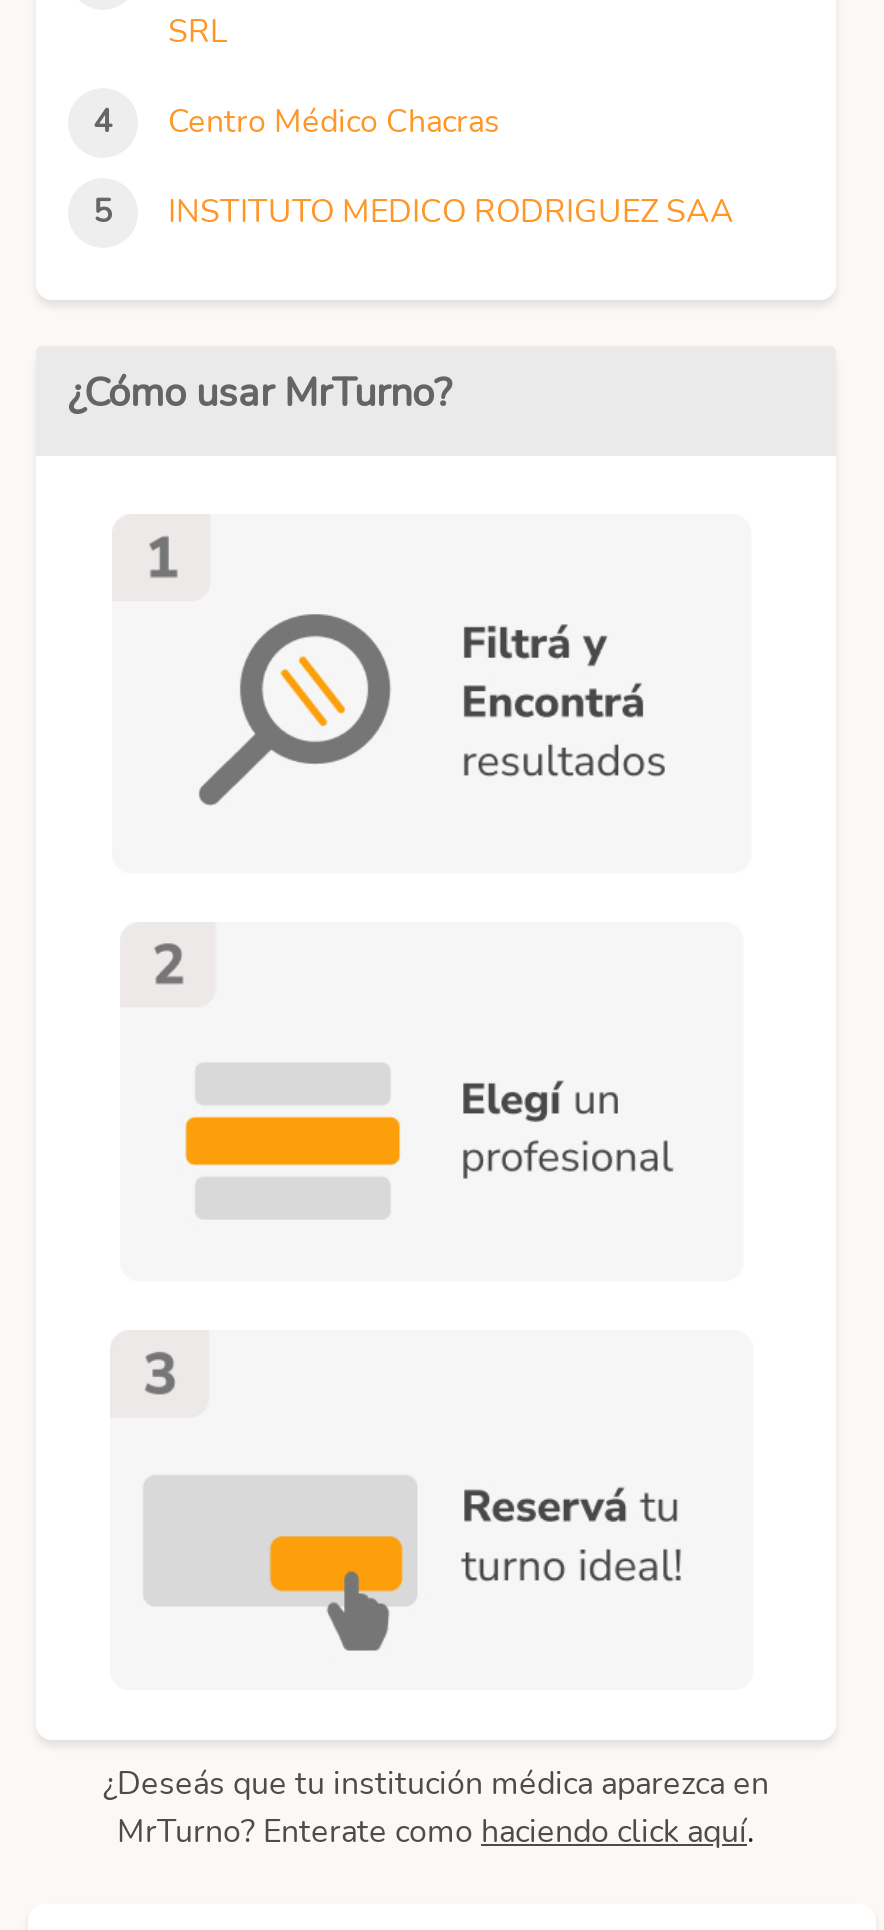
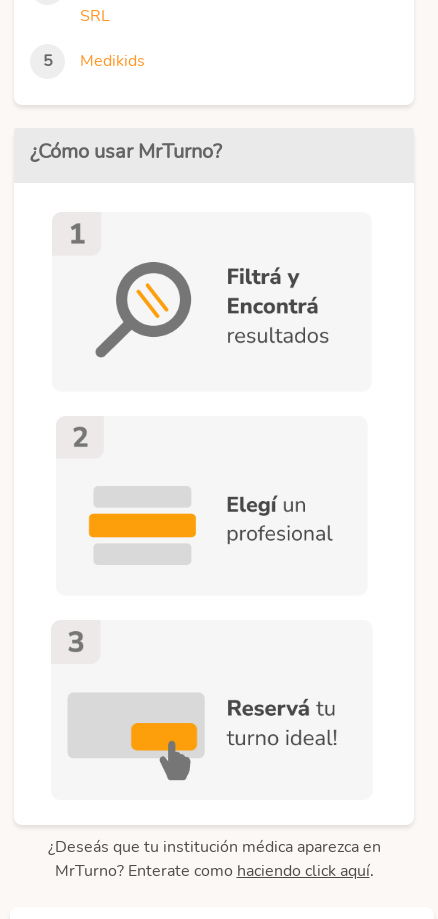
- Centro Médico Chacras
- INSTITUTO MEDICO RODRIGUEZ SAA
+ Medikids
